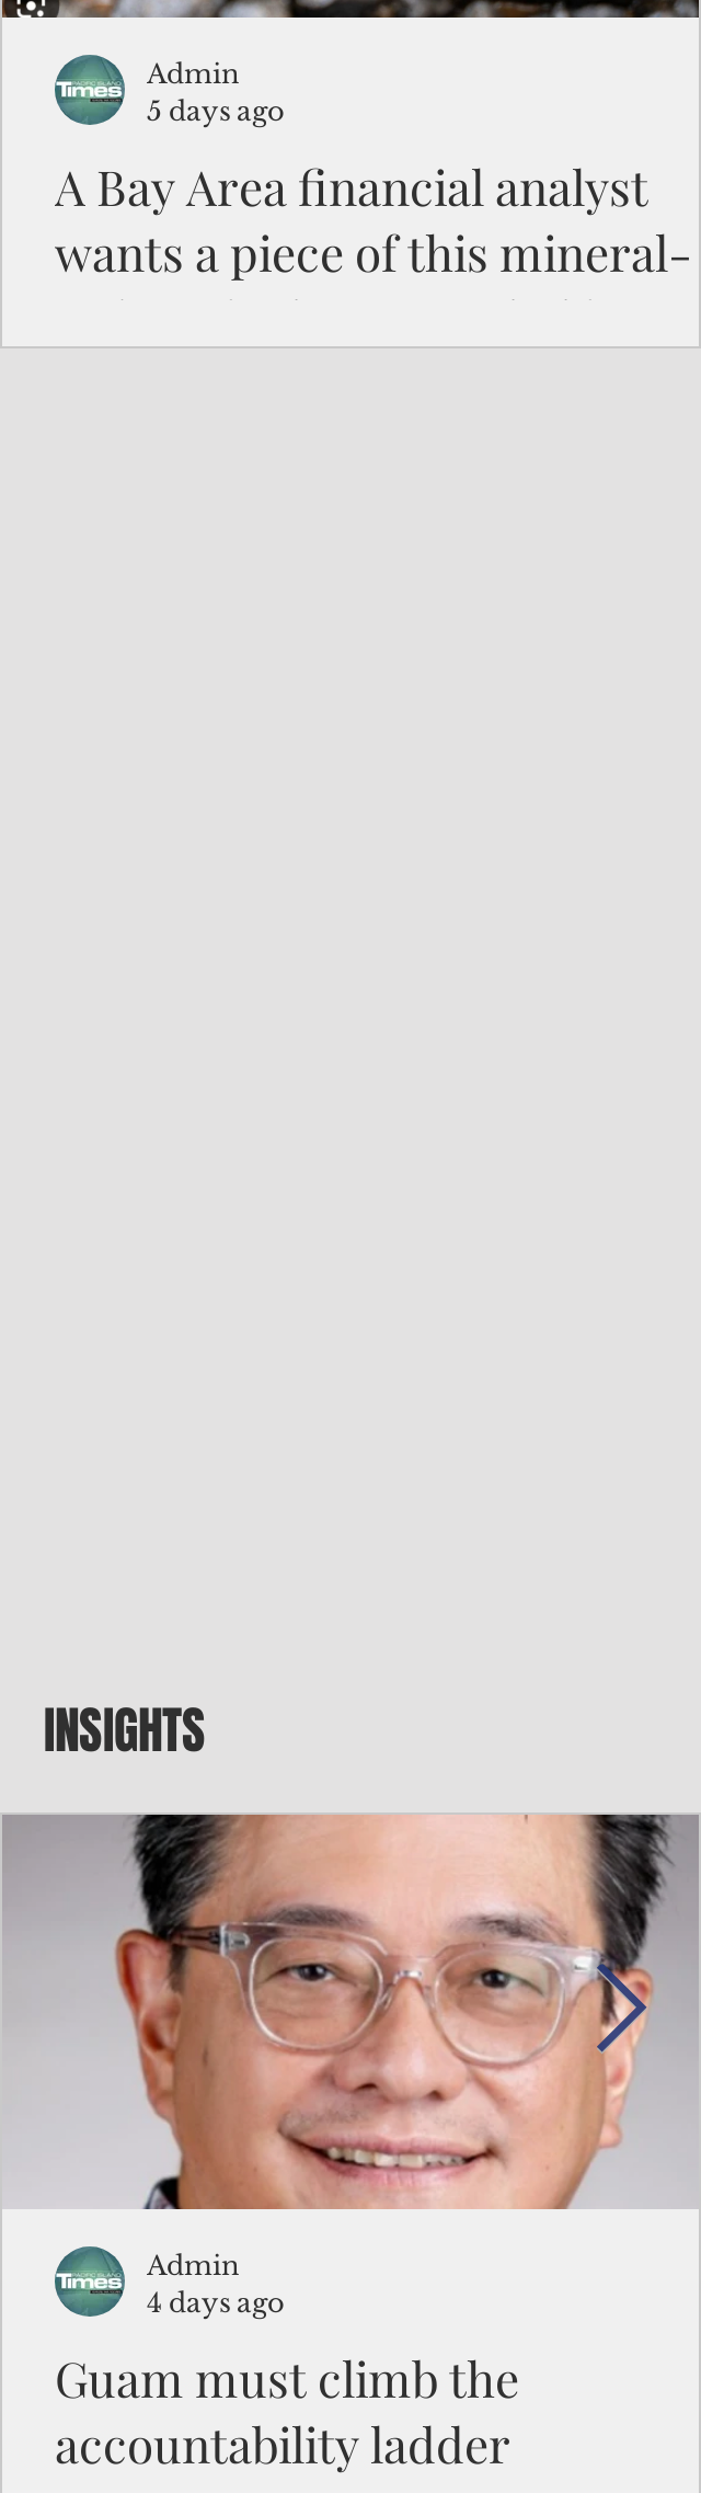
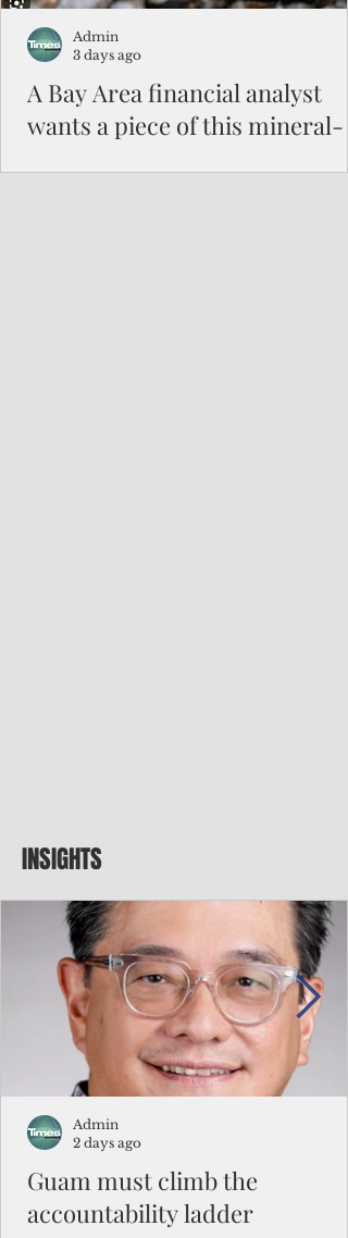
- 5 days ago
+ 3 days ago

- 4 days ago
+ 2 days ago
